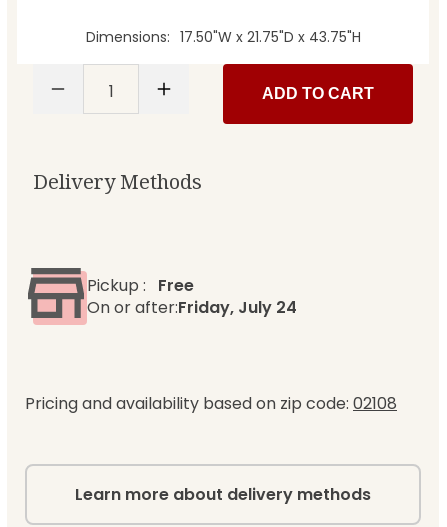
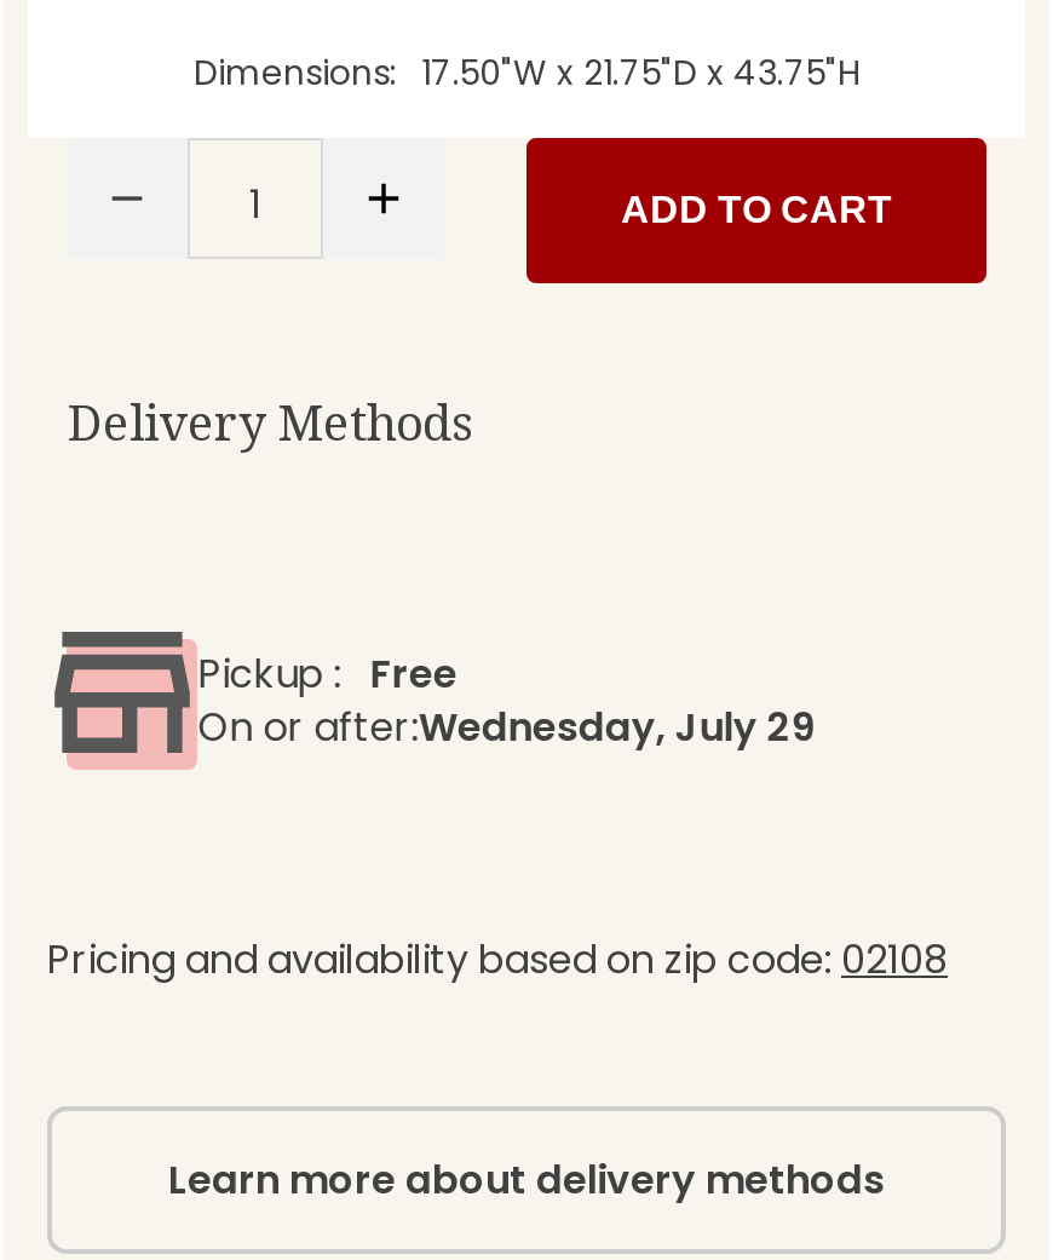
- On or after:Friday, July 24
+ On or after:Wednesday, July 29
